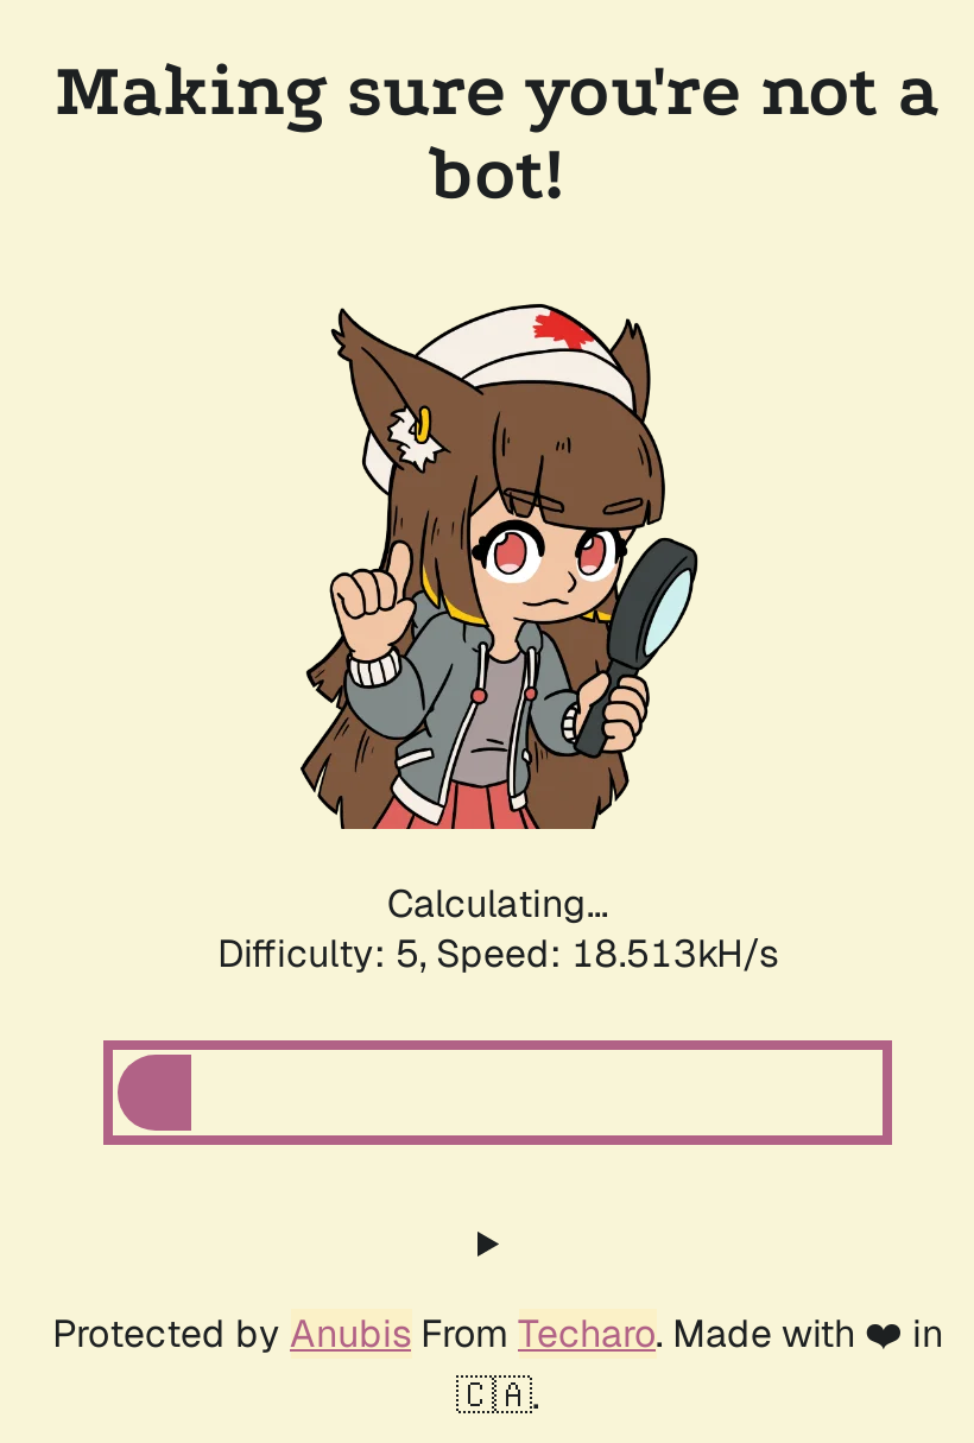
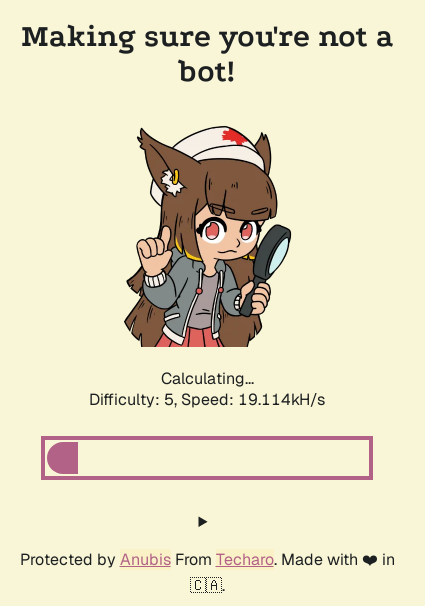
- Difficulty: 5, Speed: 18.513kH/s
+ Difficulty: 5, Speed: 19.114kH/s
